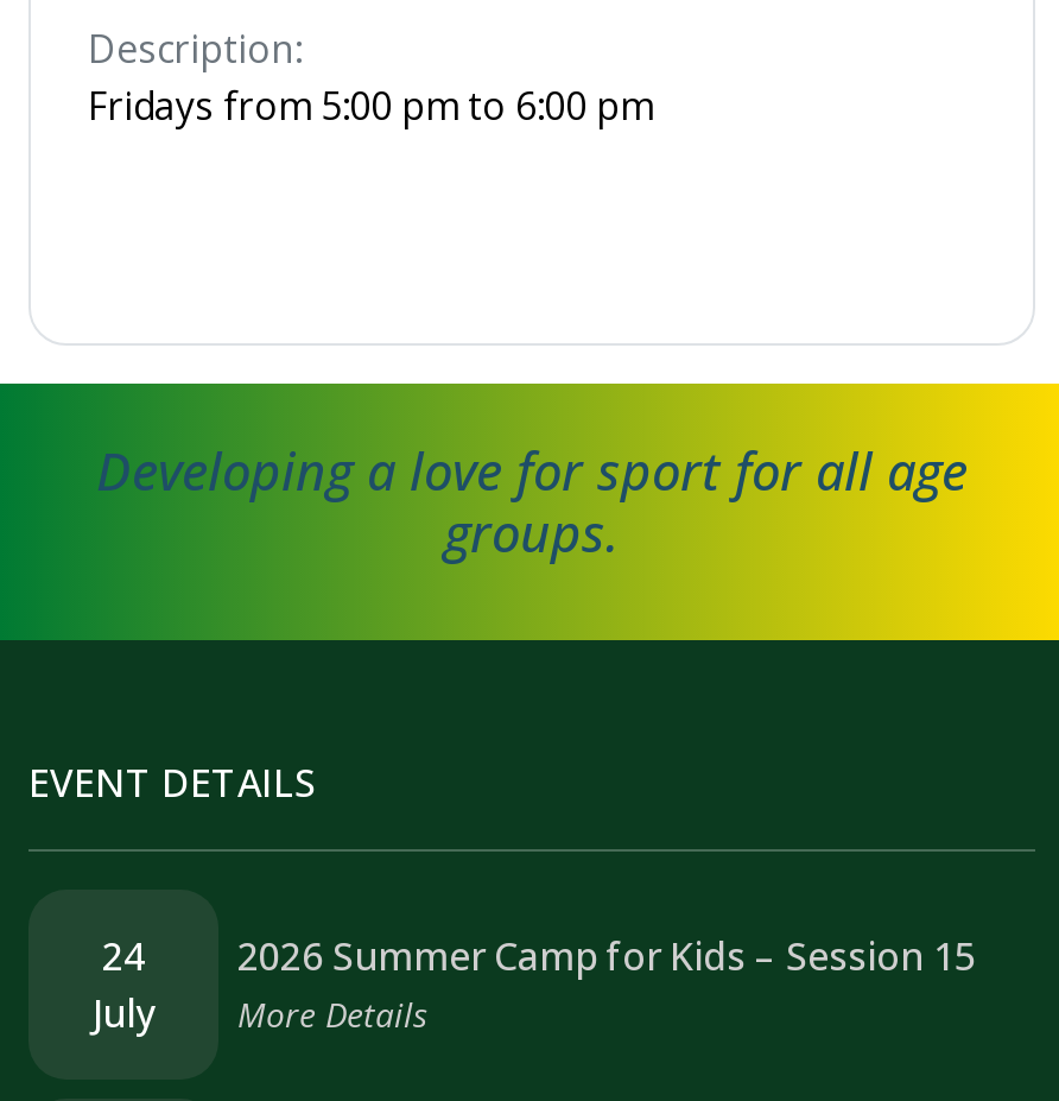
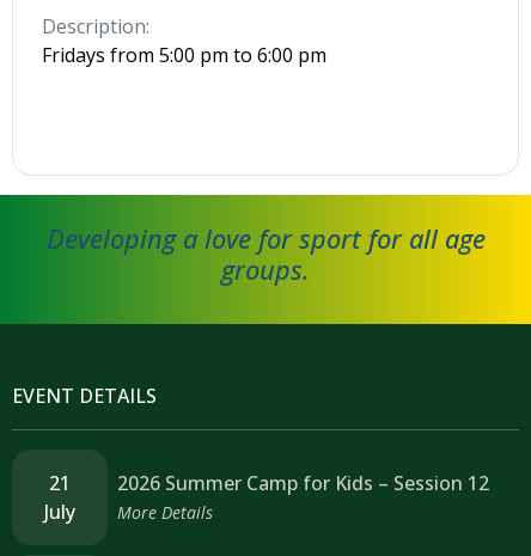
- 24
+ 21

- 2026 Summer Camp for Kids – Session 15
+ 2026 Summer Camp for Kids – Session 12
